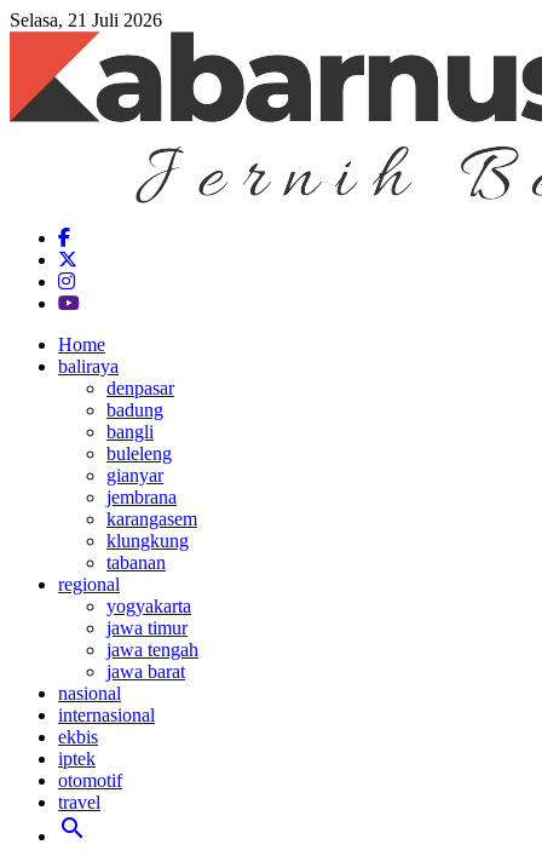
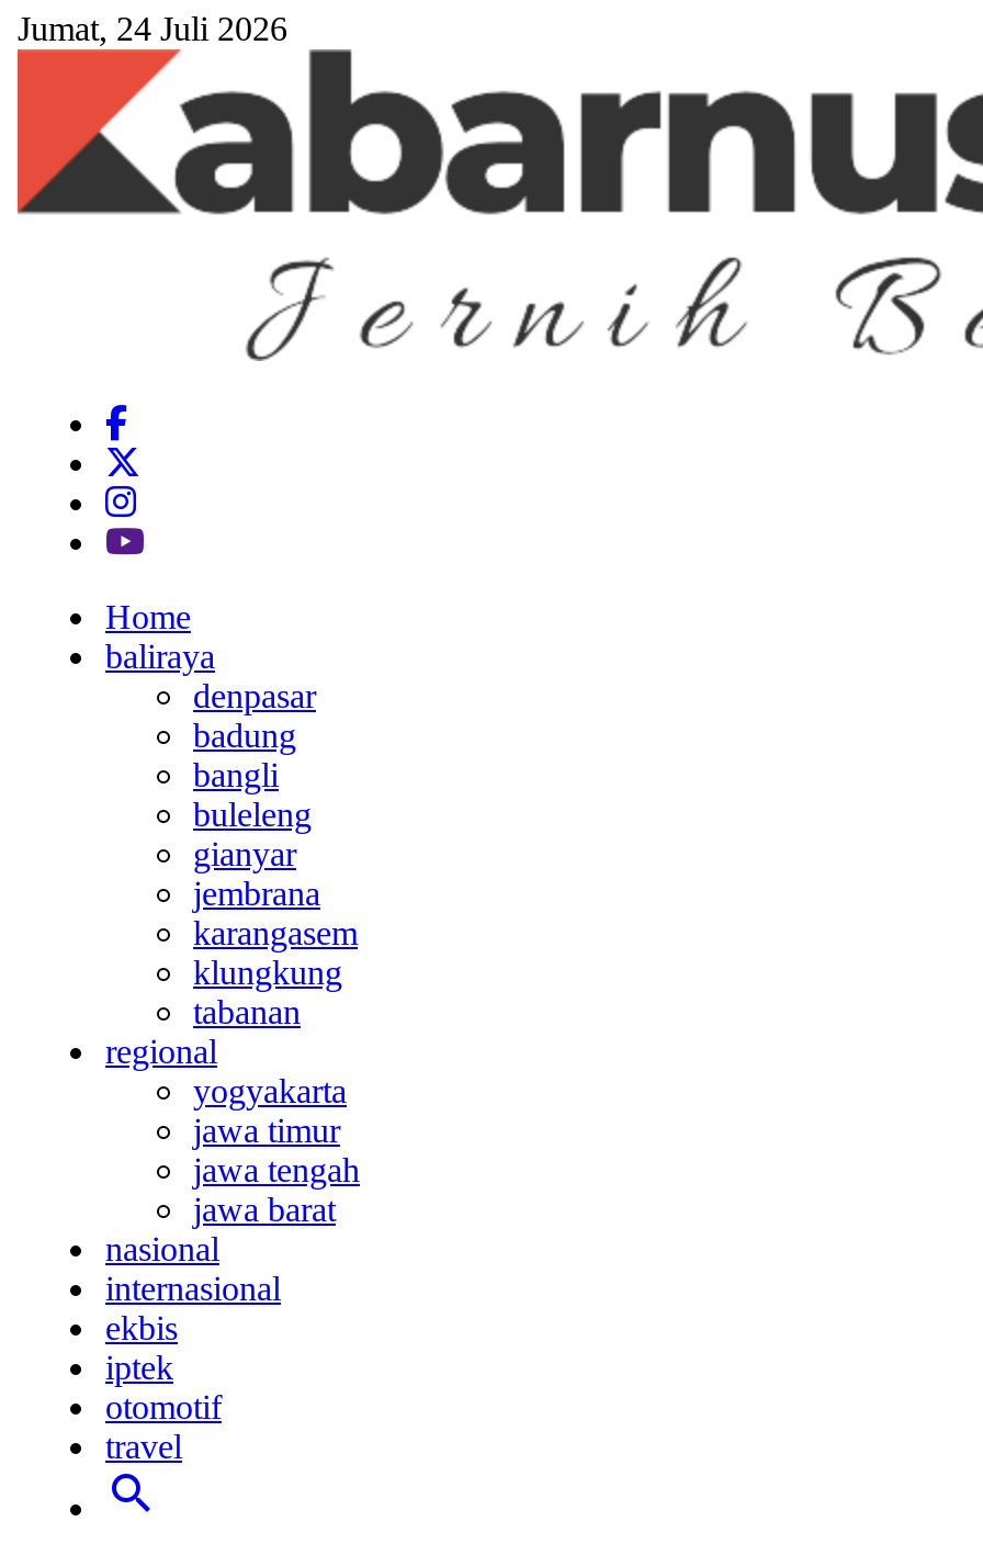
- Selasa, 21 Juli 2026
+ Jumat, 24 Juli 2026
